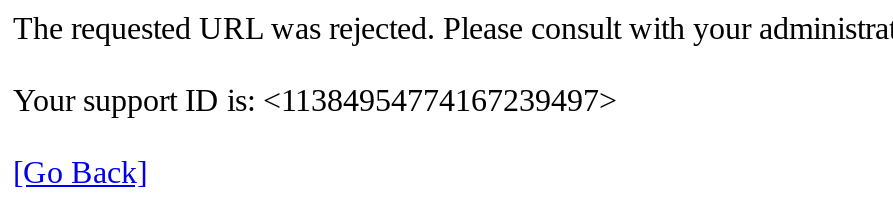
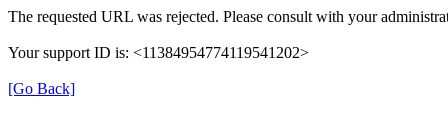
- Your support ID is: <11384954774167239497>
+ Your support ID is: <11384954774119541202>
